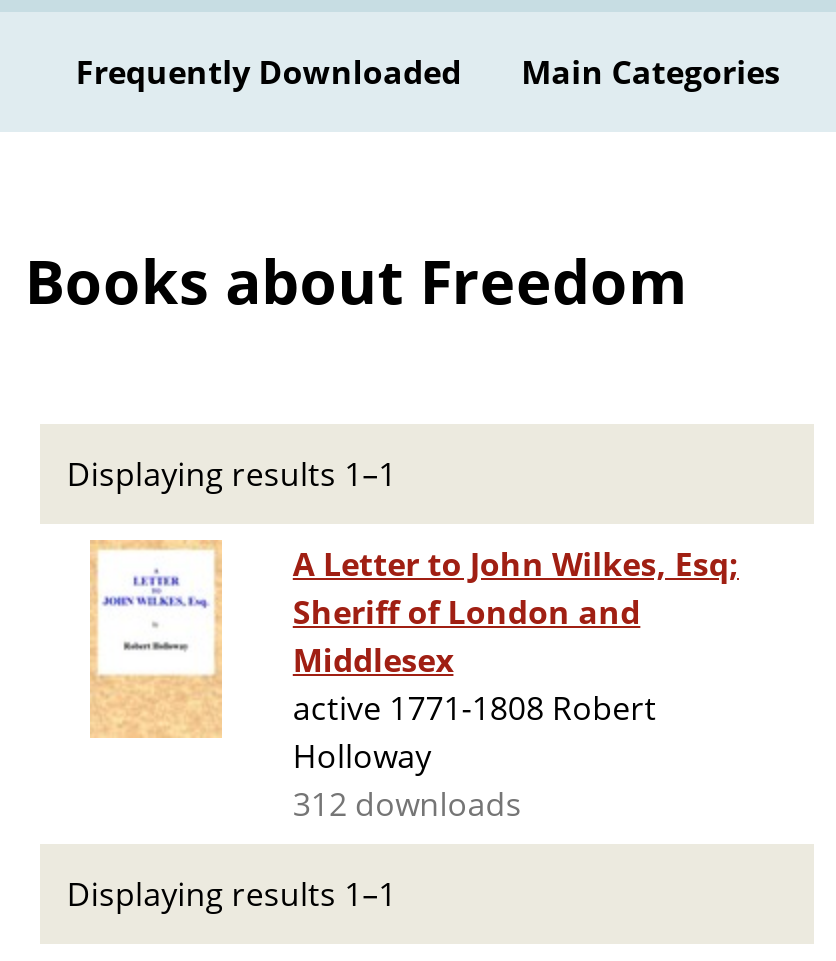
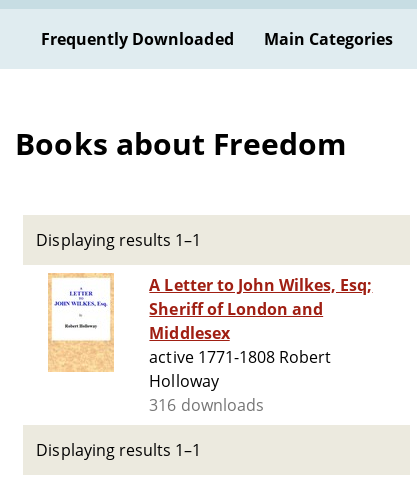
- 312 downloads
+ 316 downloads
